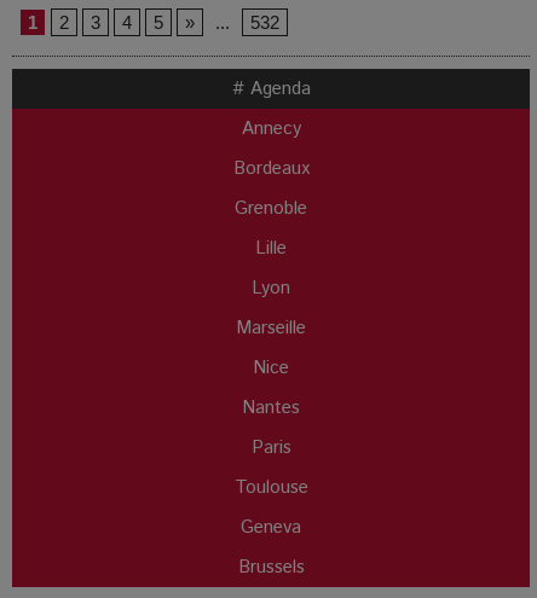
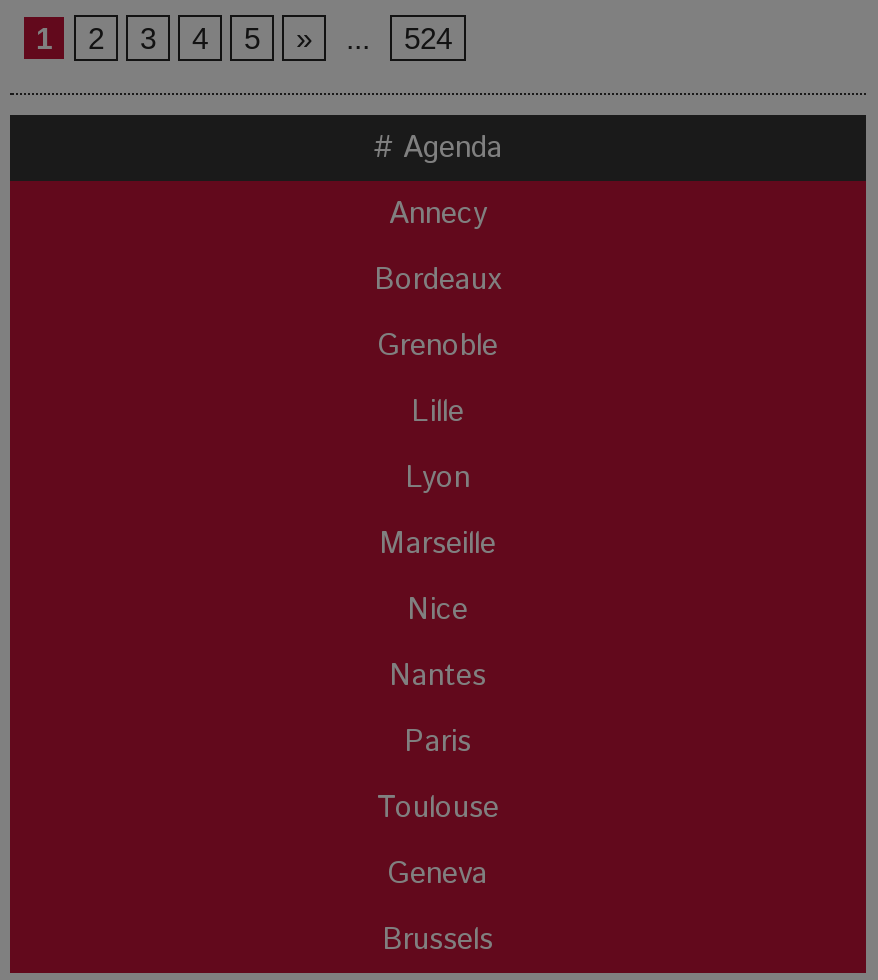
- 532
+ 524
